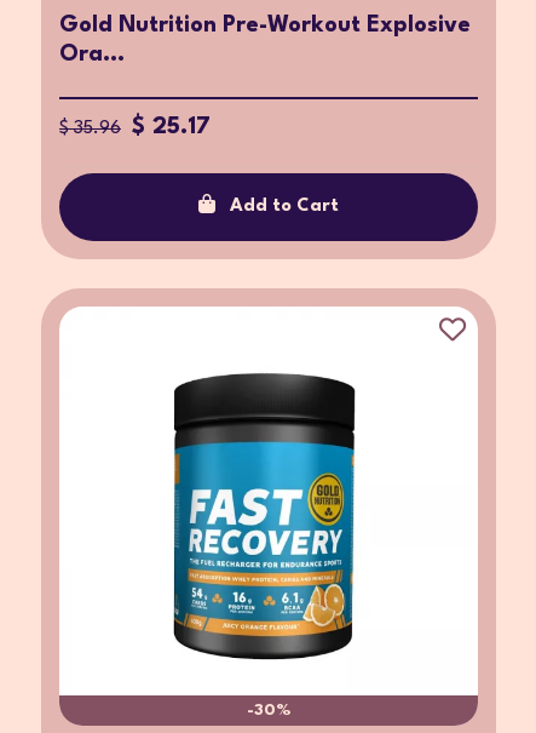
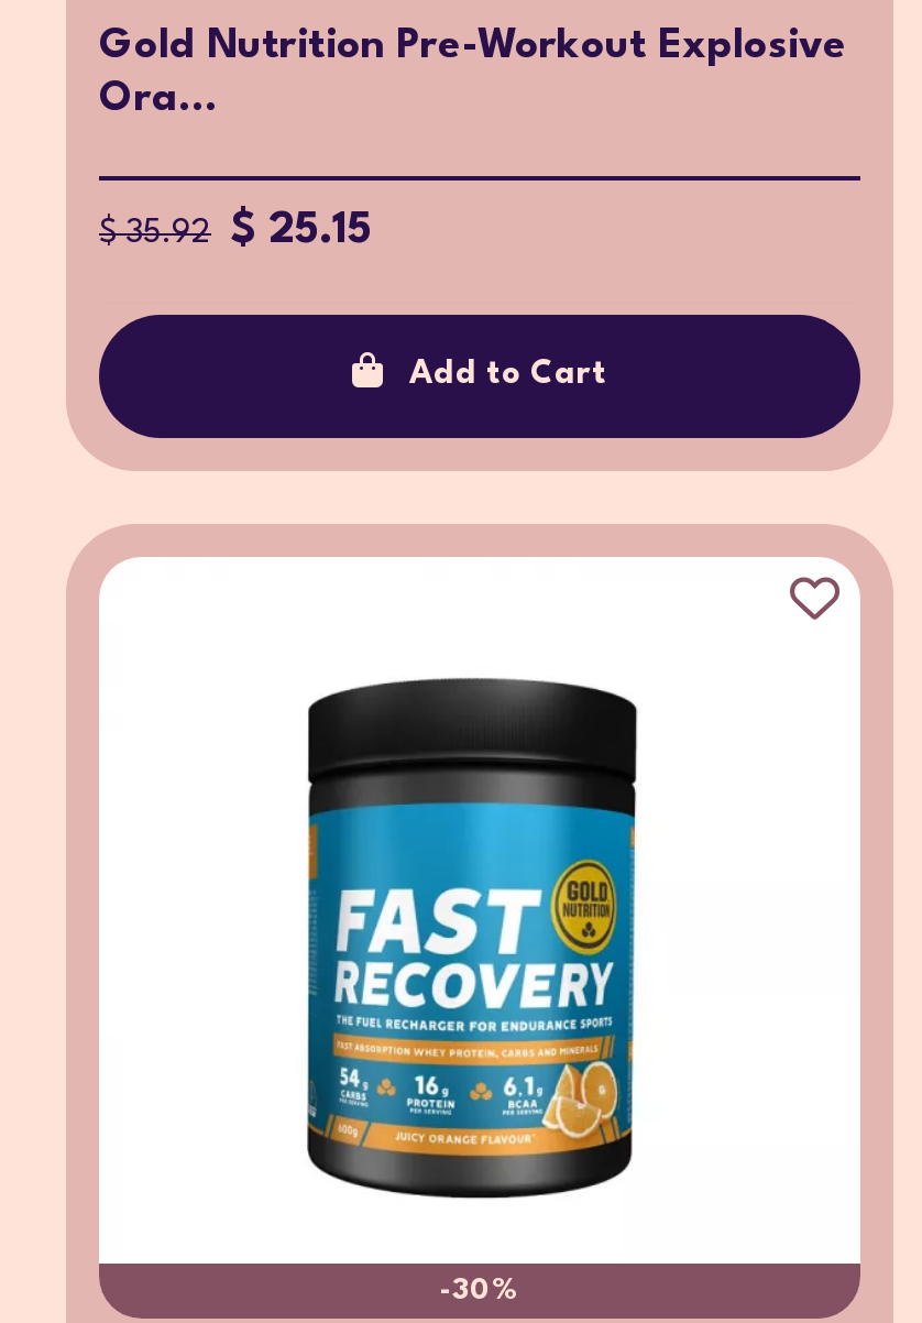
- $ 35.96 $ 25.17
+ $ 35.92 $ 25.15
